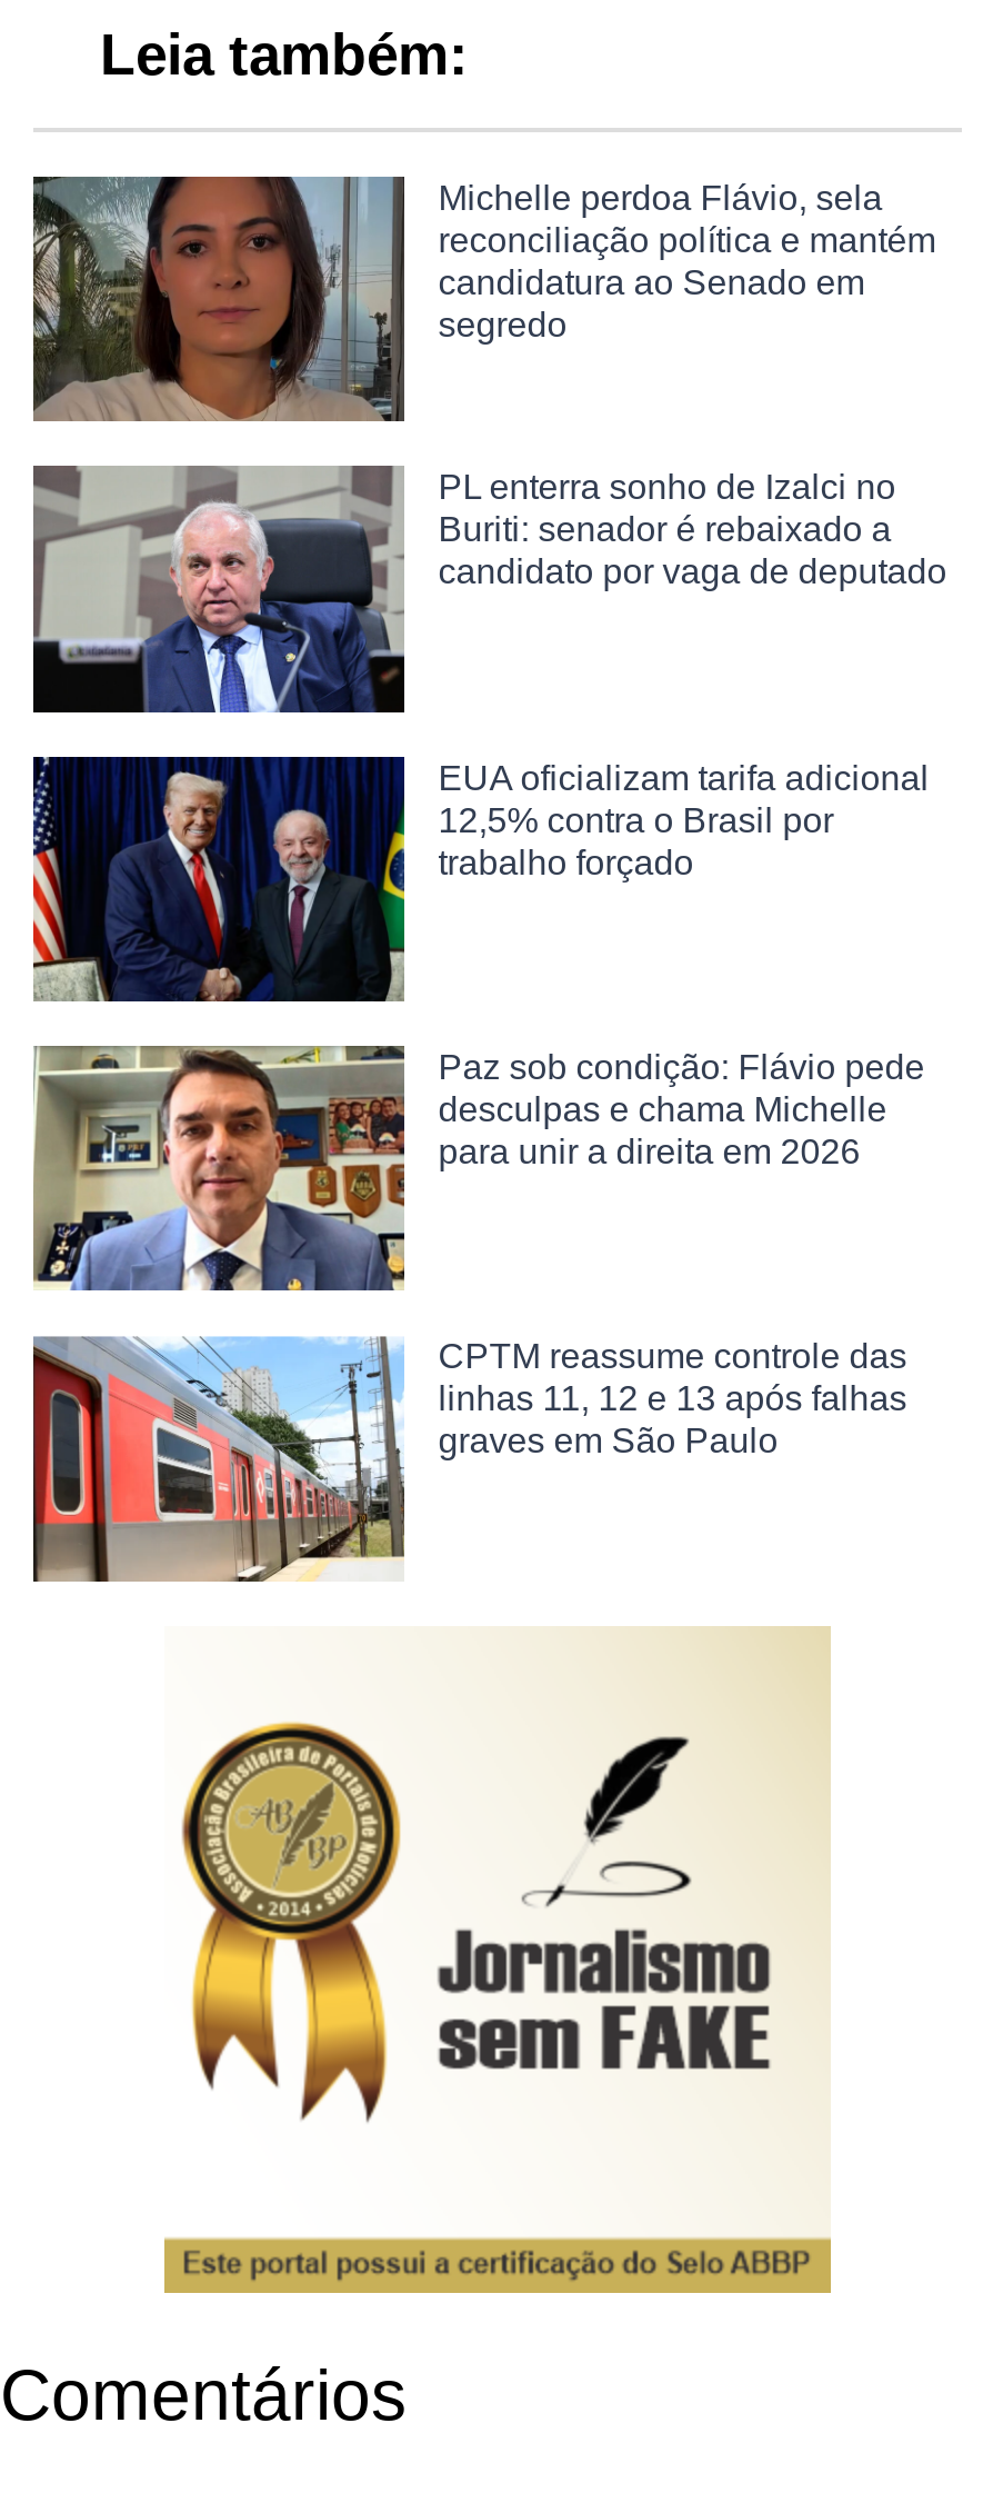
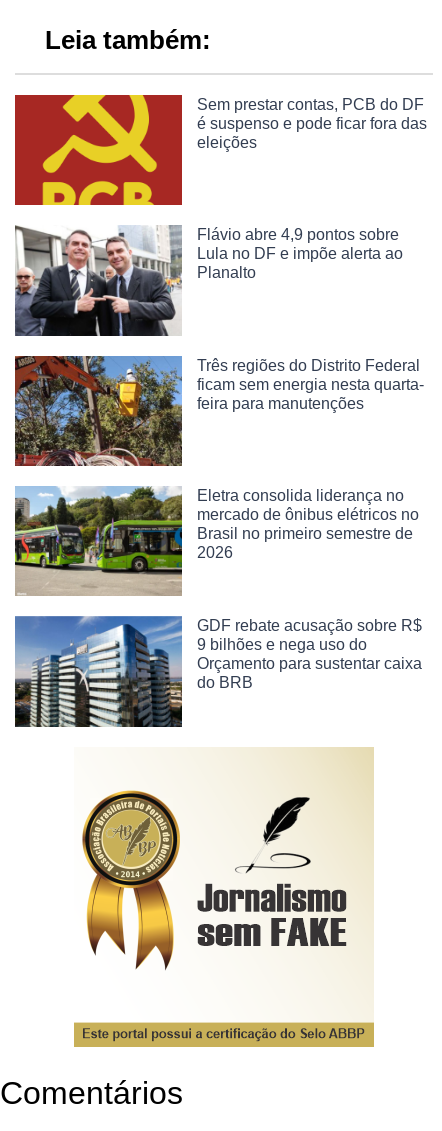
- [image]
- Michelle perdoa Flávio, sela
- reconciliação política e mantém
- candidatura ao Senado em
- segredo
+ [image]
+ Sem prestar contas, PCB do DF
+ é suspenso e pode ficar fora das
+ eleições

- [image]
- PL enterra sonho de Izalci no
- Buriti: senador é rebaixado a
- candidato por vaga de deputado
+ [image]
+ Flávio abre 4,9 pontos sobre
+ Lula no DF e impõe alerta ao
+ Planalto

- [image]
- EUA oficializam tarifa adicional
- 12,5% contra o Brasil por
- trabalho forçado
+ [image]
+ Três regiões do Distrito Federal
+ ficam sem energia nesta quarta-
+ feira para manutenções

- [image]
- Paz sob condição: Flávio pede
- desculpas e chama Michelle
- para unir a direita em 2026
+ [image]
+ Eletra consolida liderança no
+ mercado de ônibus elétricos no
+ Brasil no primeiro semestre de
+ 2026

- [image]
- CPTM reassume controle das
- linhas 11, 12 e 13 após falhas
- graves em São Paulo
+ [image]
+ GDF rebate acusação sobre R$
+ 9 bilhões e nega uso do
+ Orçamento para sustentar caixa
+ do BRB
